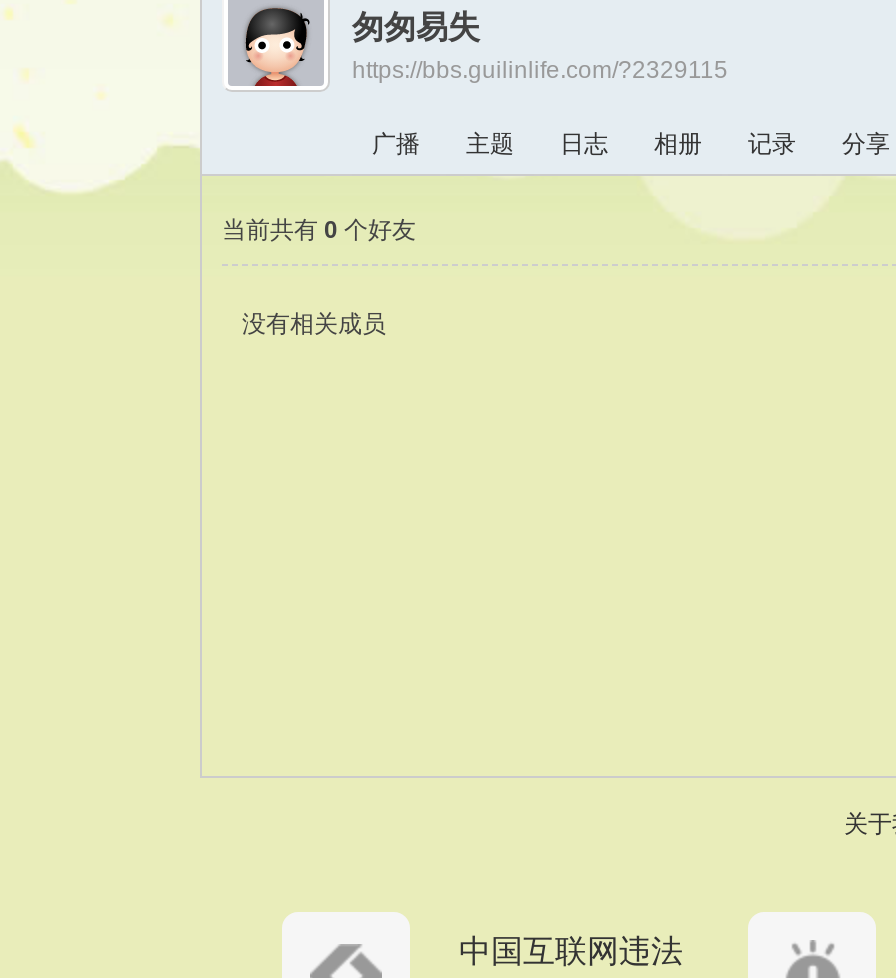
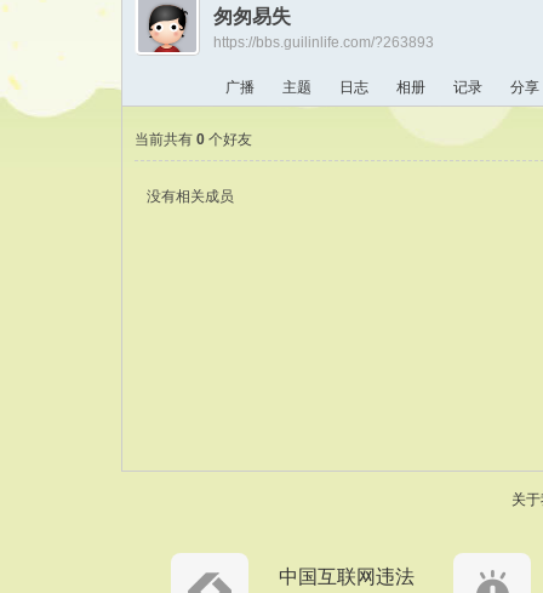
- https://bbs.guilinlife.com/?2329115
+ https://bbs.guilinlife.com/?263893
